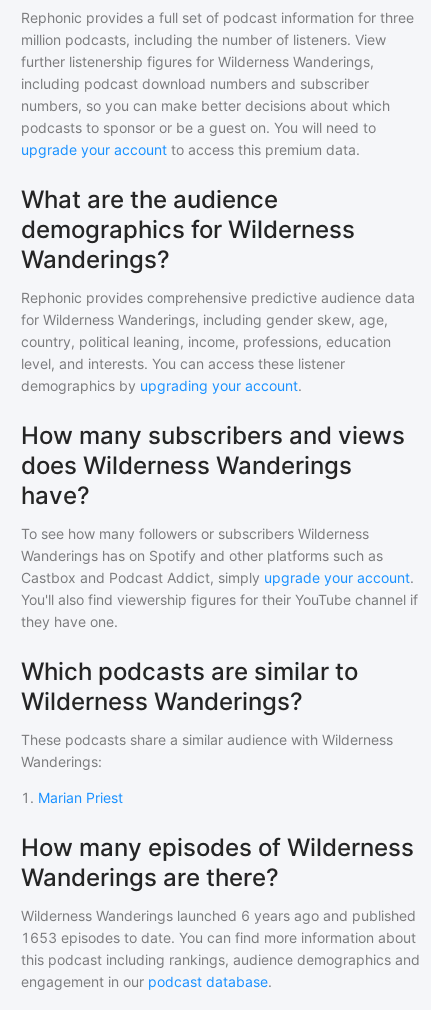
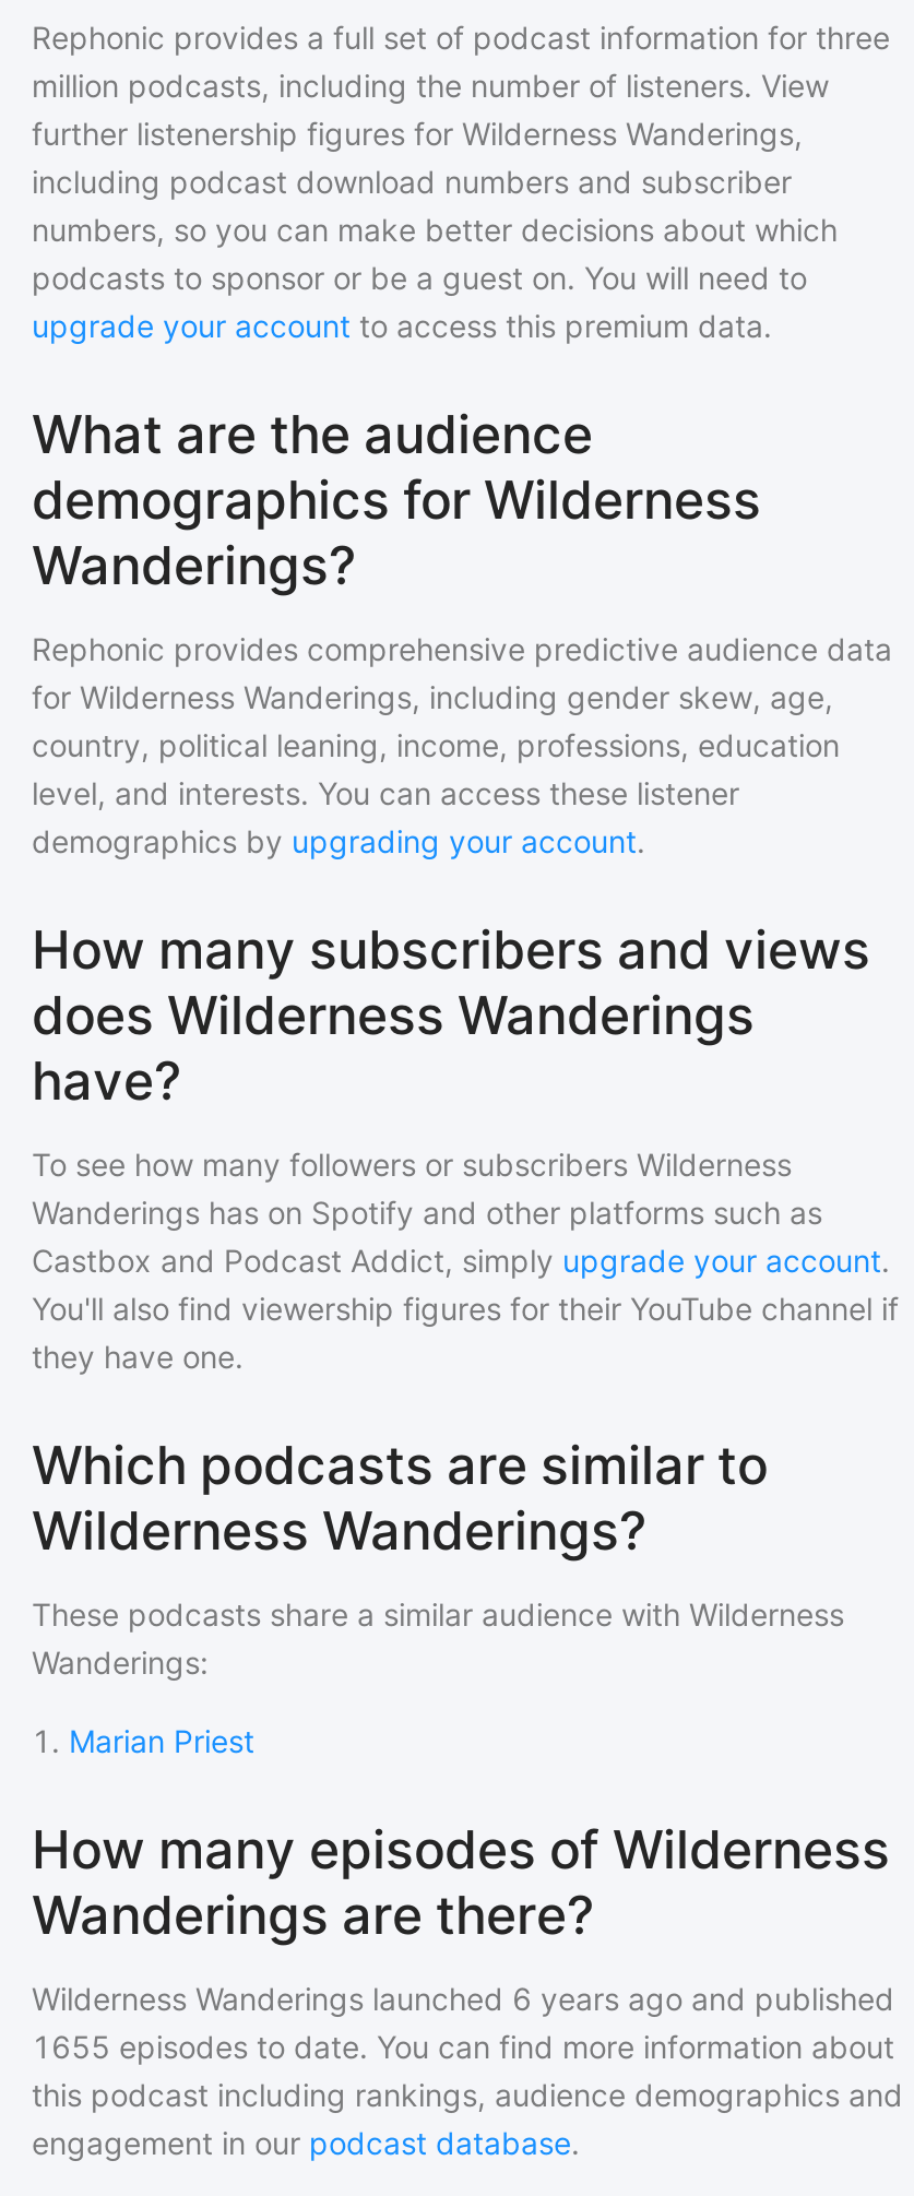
- 1653 episodes to date. You can find more information about
+ 1655 episodes to date. You can find more information about
